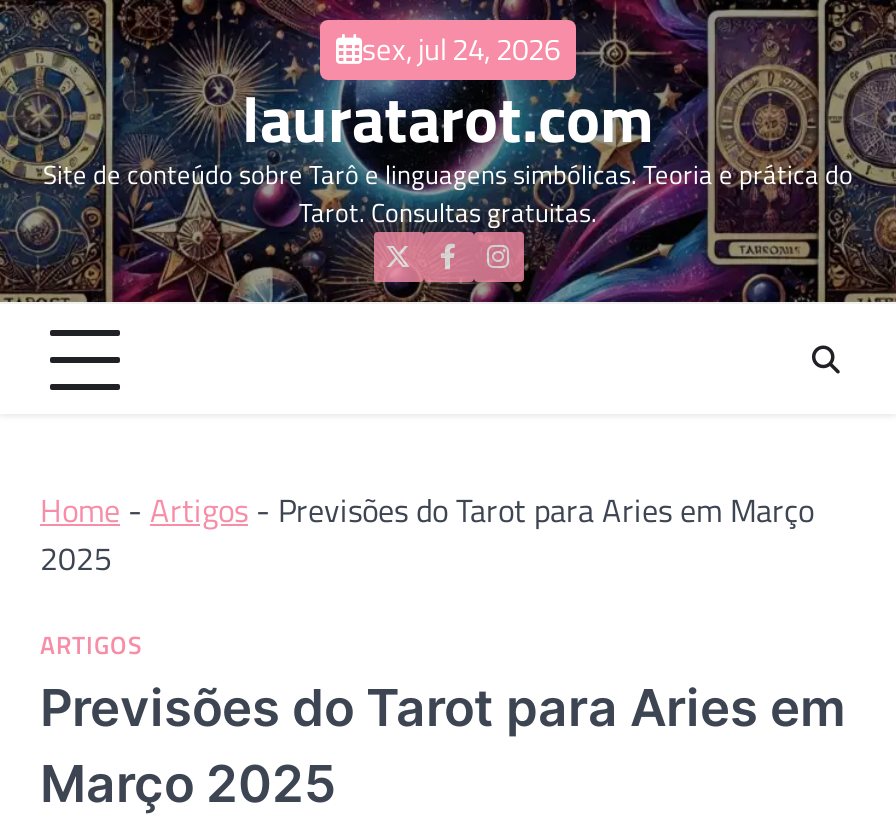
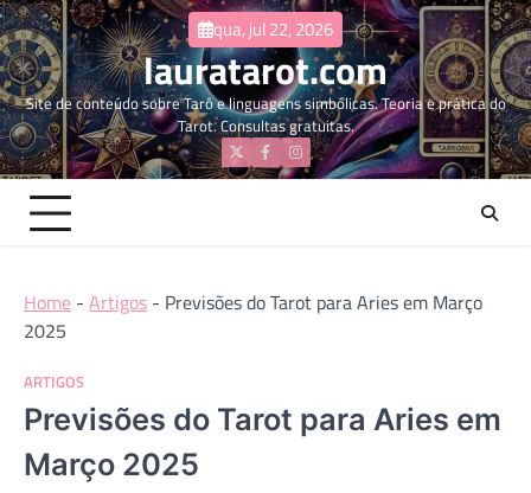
- sex, jul 24, 2026
+ qua, jul 22, 2026
